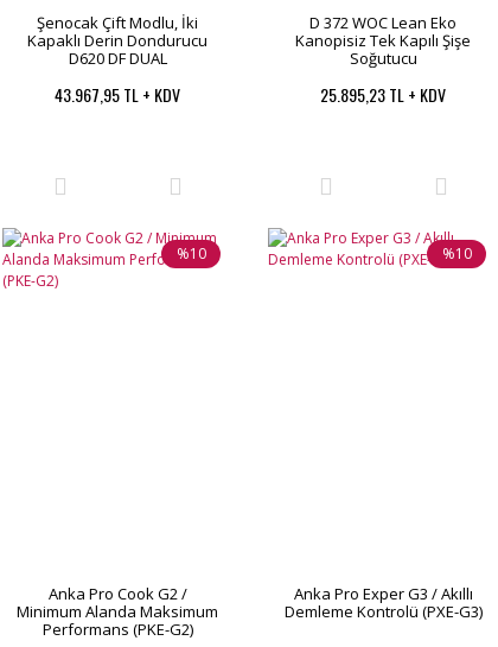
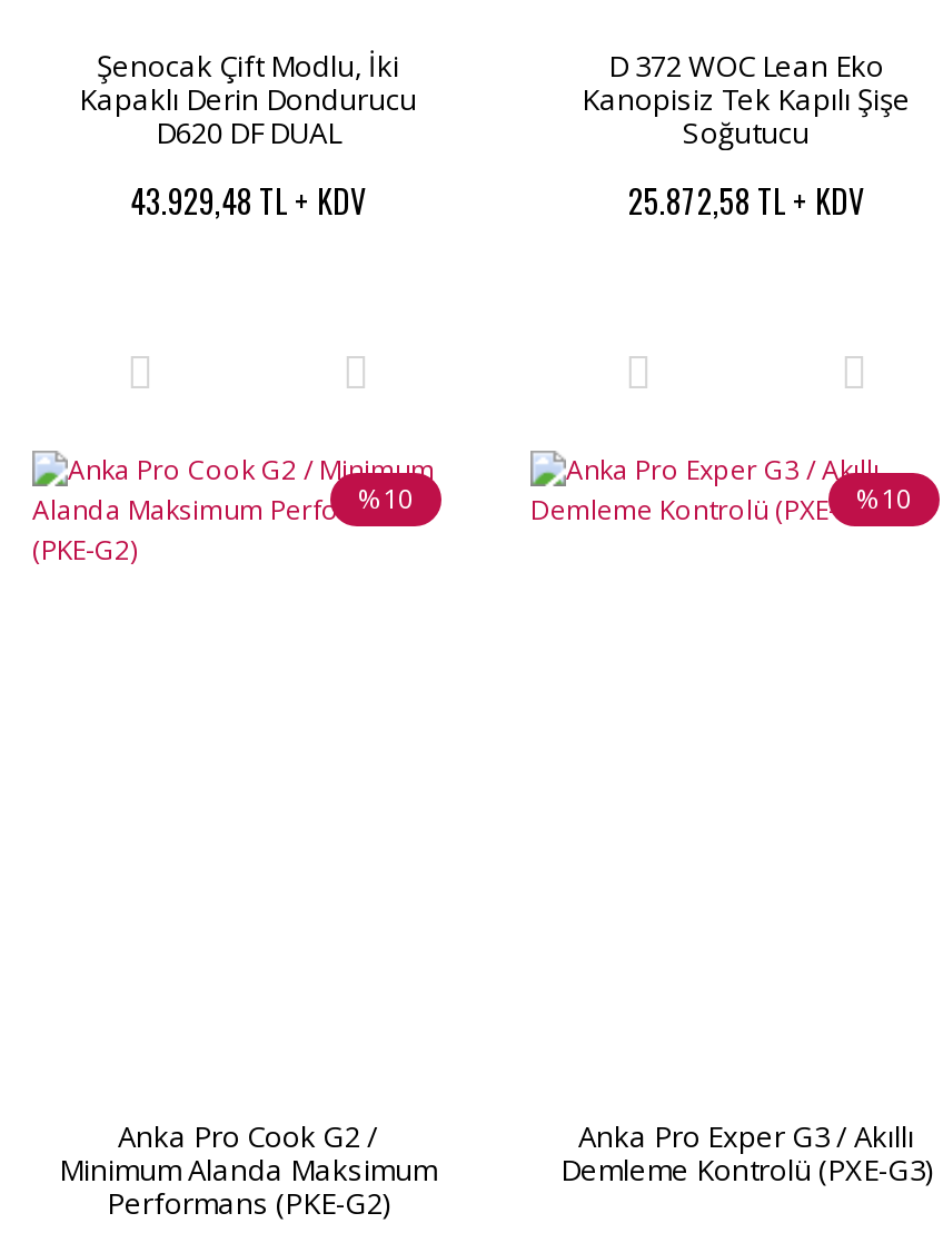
- 43.967,95 TL + KDV
+ 43.929,48 TL + KDV

- 25.895,23 TL + KDV
+ 25.872,58 TL + KDV
